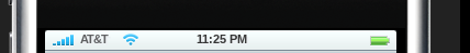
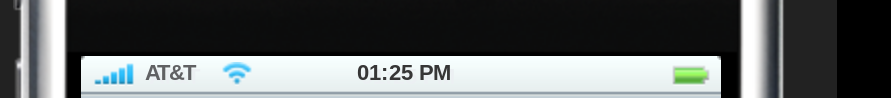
- 11:25 PM
+ 01:25 PM
